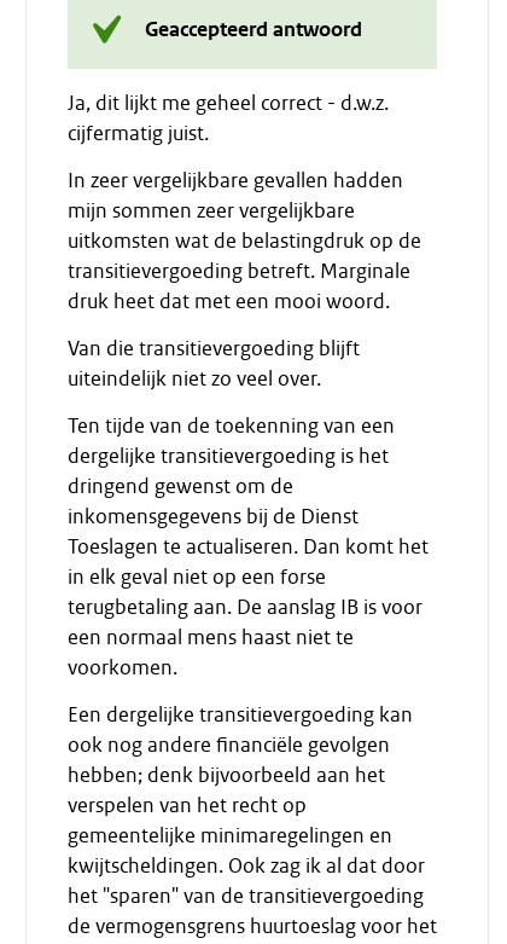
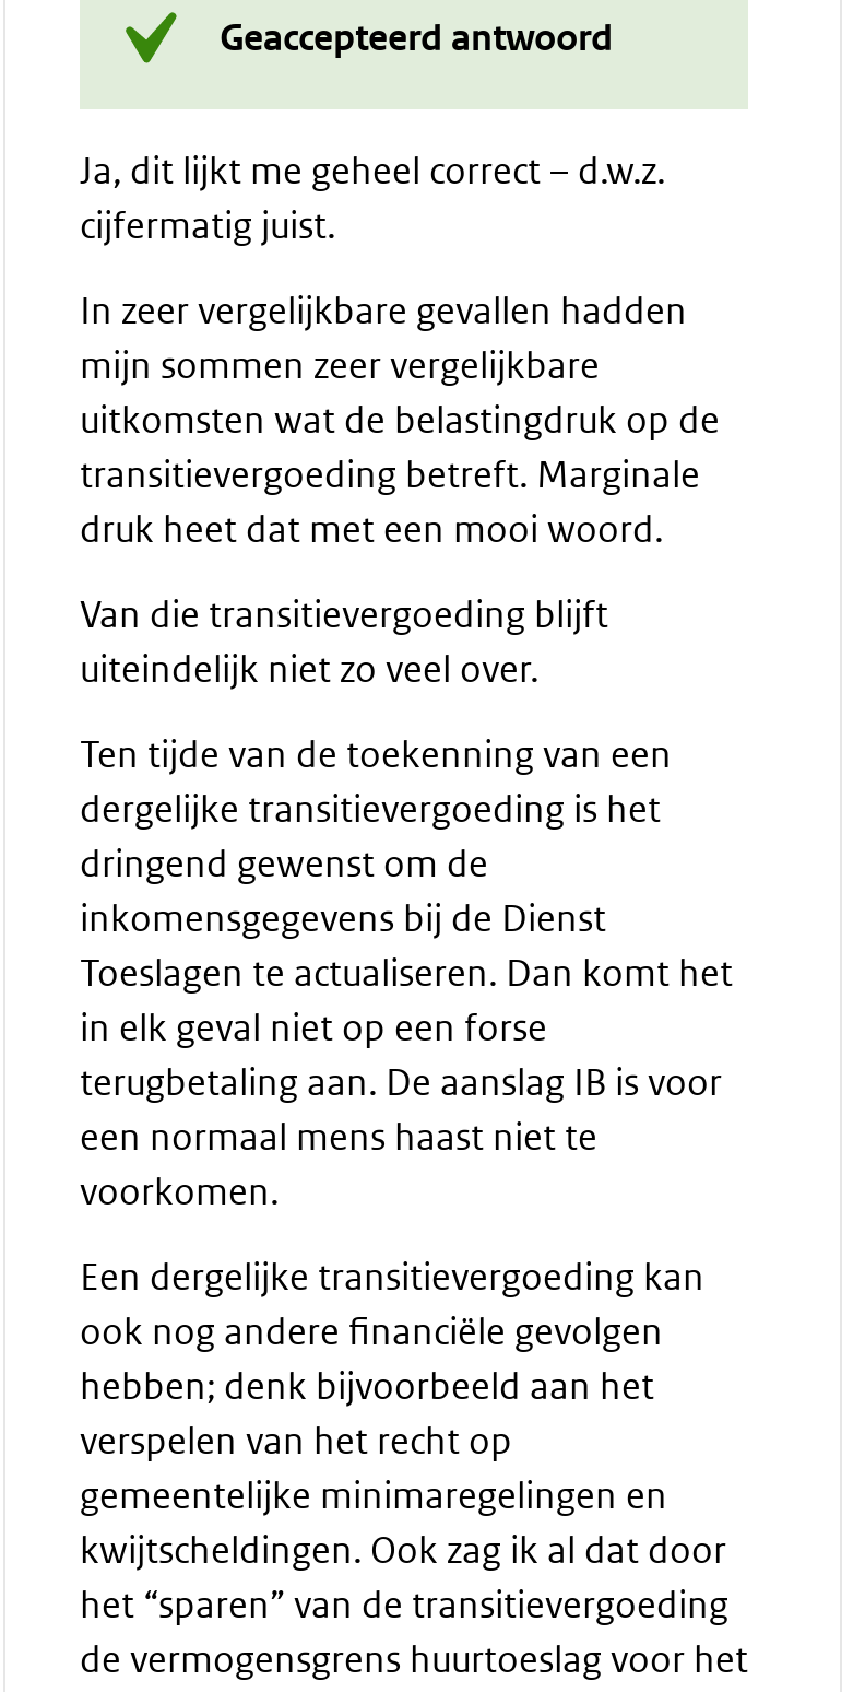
- Ja, dit lijkt me geheel correct - d.w.z.
+ Ja, dit lijkt me geheel correct – d.w.z.

- het "sparen" van de transitievergoeding
+ het “sparen” van de transitievergoeding
